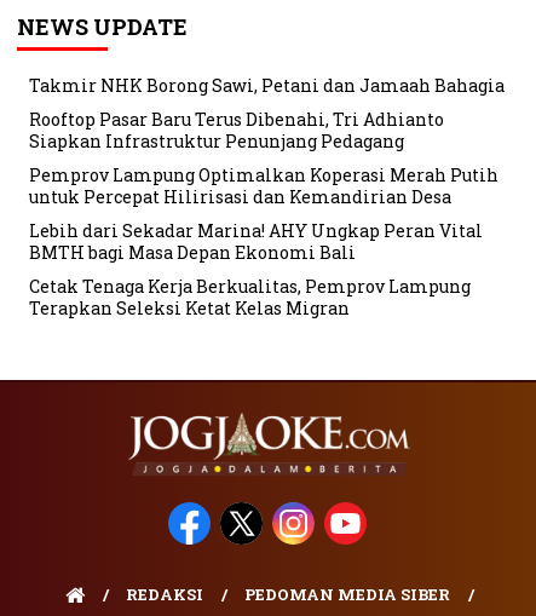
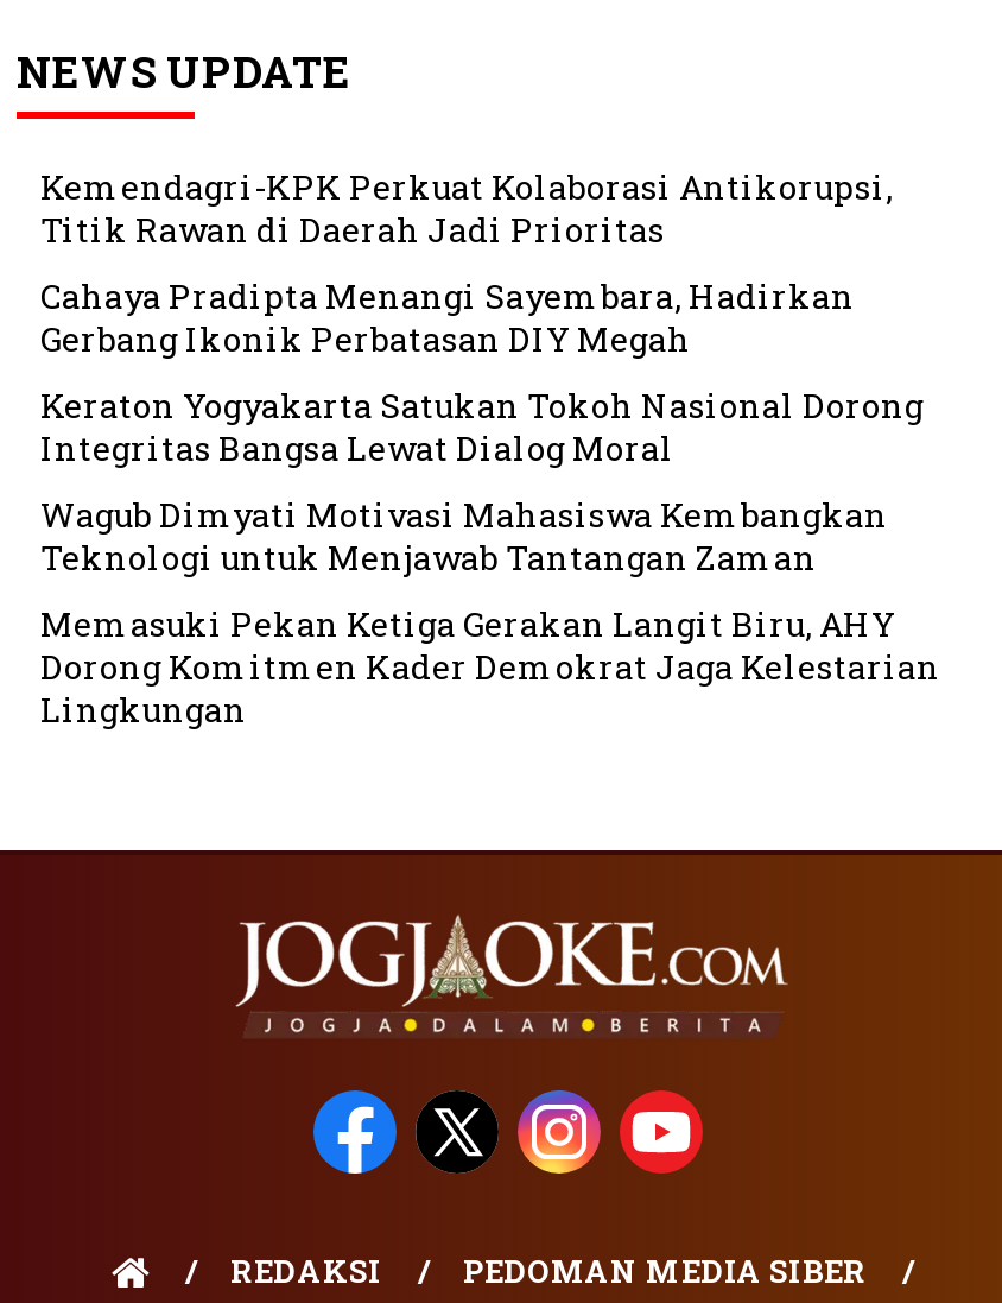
- Takmir NHK Borong Sawi, Petani dan Jamaah Bahagia
+ Kemendagri-KPK Perkuat Kolaborasi Antikorupsi,
+ Titik Rawan di Daerah Jadi Prioritas

- Rooftop Pasar Baru Terus Dibenahi, Tri Adhianto
- Siapkan Infrastruktur Penunjang Pedagang
+ Cahaya Pradipta Menangi Sayembara, Hadirkan
+ Gerbang Ikonik Perbatasan DIY Megah

- Pemprov Lampung Optimalkan Koperasi Merah Putih
- untuk Percepat Hilirisasi dan Kemandirian Desa
+ Keraton Yogyakarta Satukan Tokoh Nasional Dorong
+ Integritas Bangsa Lewat Dialog Moral

- Lebih dari Sekadar Marina! AHY Ungkap Peran Vital
- BMTH bagi Masa Depan Ekonomi Bali
+ Wagub Dimyati Motivasi Mahasiswa Kembangkan
+ Teknologi untuk Menjawab Tantangan Zaman

- Cetak Tenaga Kerja Berkualitas, Pemprov Lampung
- Terapkan Seleksi Ketat Kelas Migran
+ Memasuki Pekan Ketiga Gerakan Langit Biru, AHY
+ Dorong Komitmen Kader Demokrat Jaga Kelestarian
+ Lingkungan
